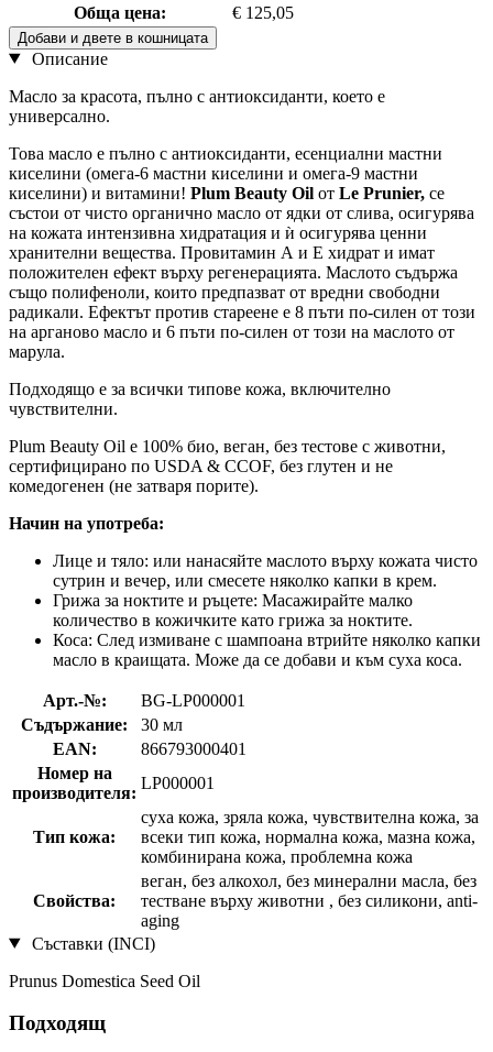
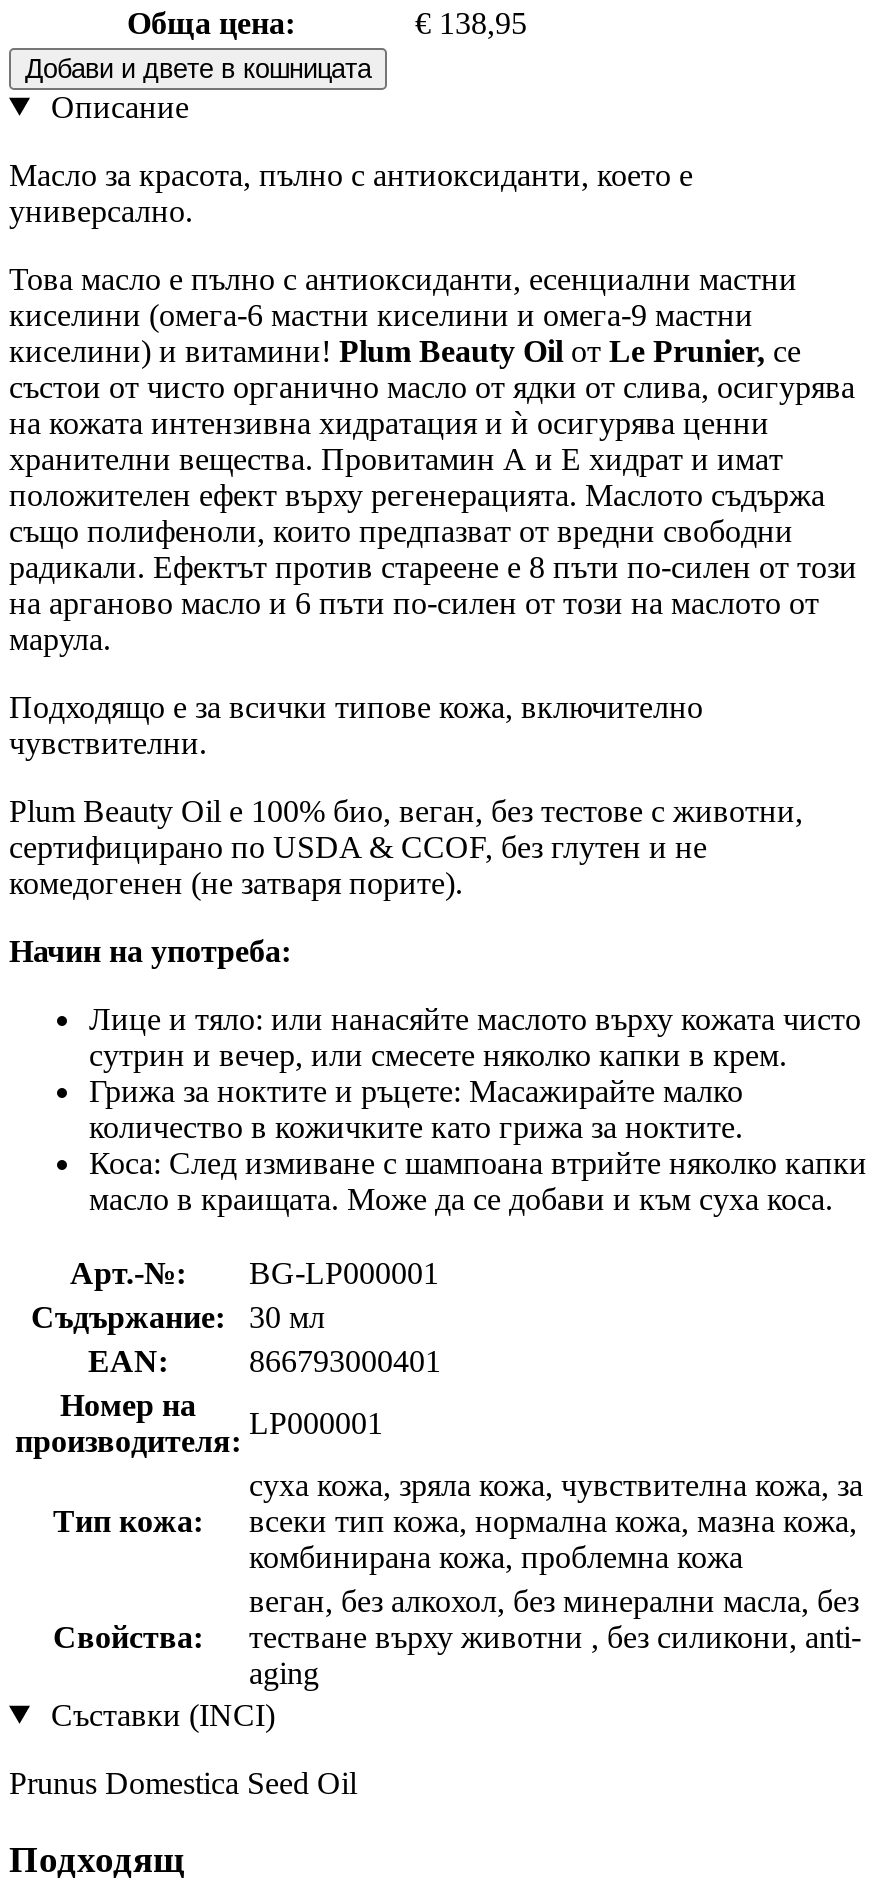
- € 125,05
+ € 138,95
